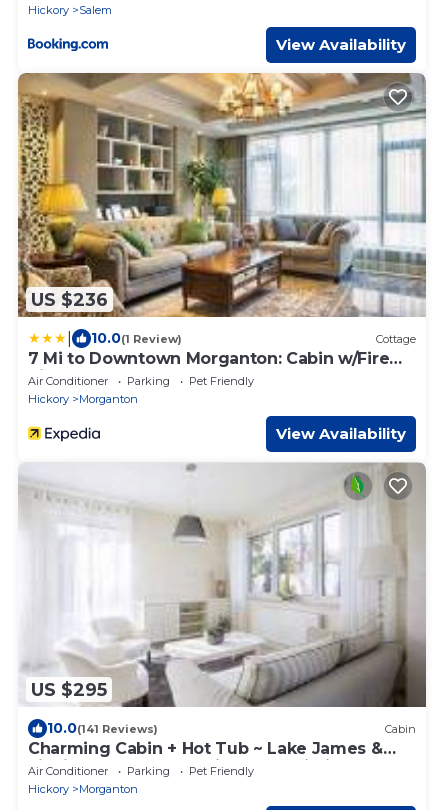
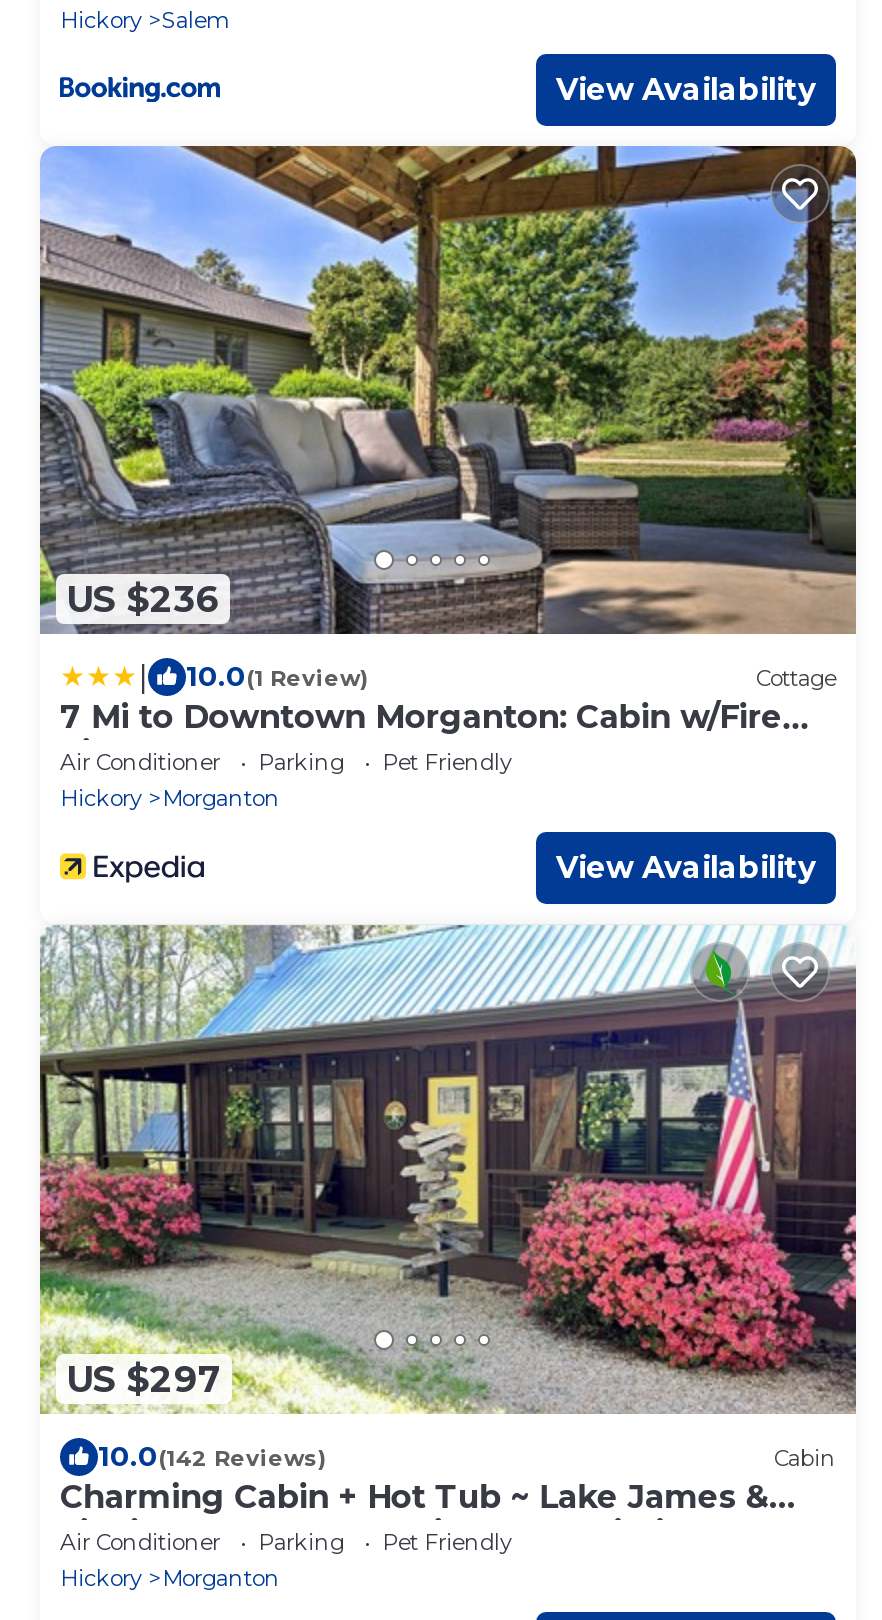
- [image]
+ [image]

- [image]
- US $295
+ [image]
+ US $297

- 10.0(141 Reviews)
+ 10.0(142 Reviews)
